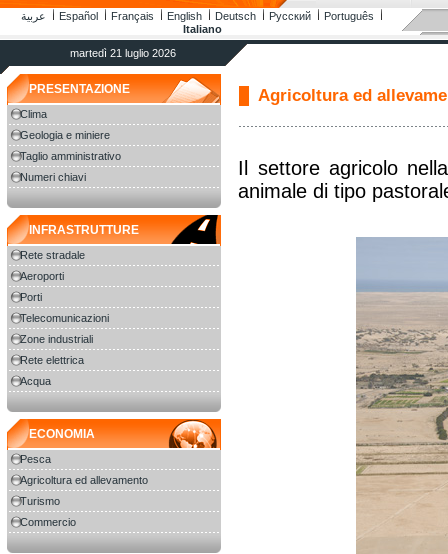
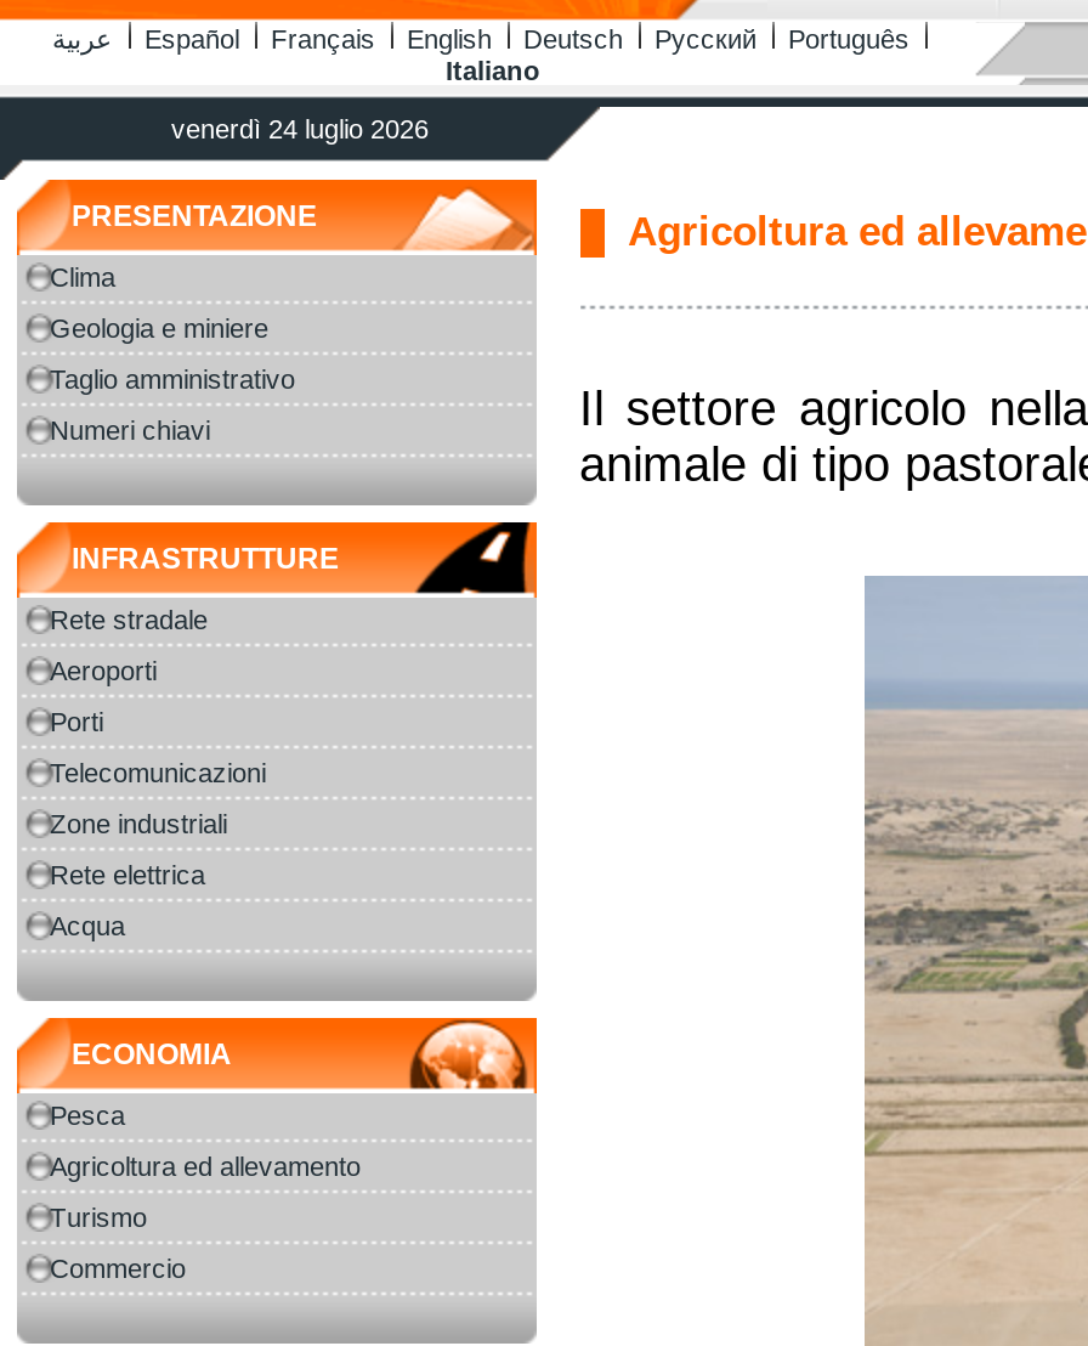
- martedì 21 luglio 2026
+ venerdì 24 luglio 2026
